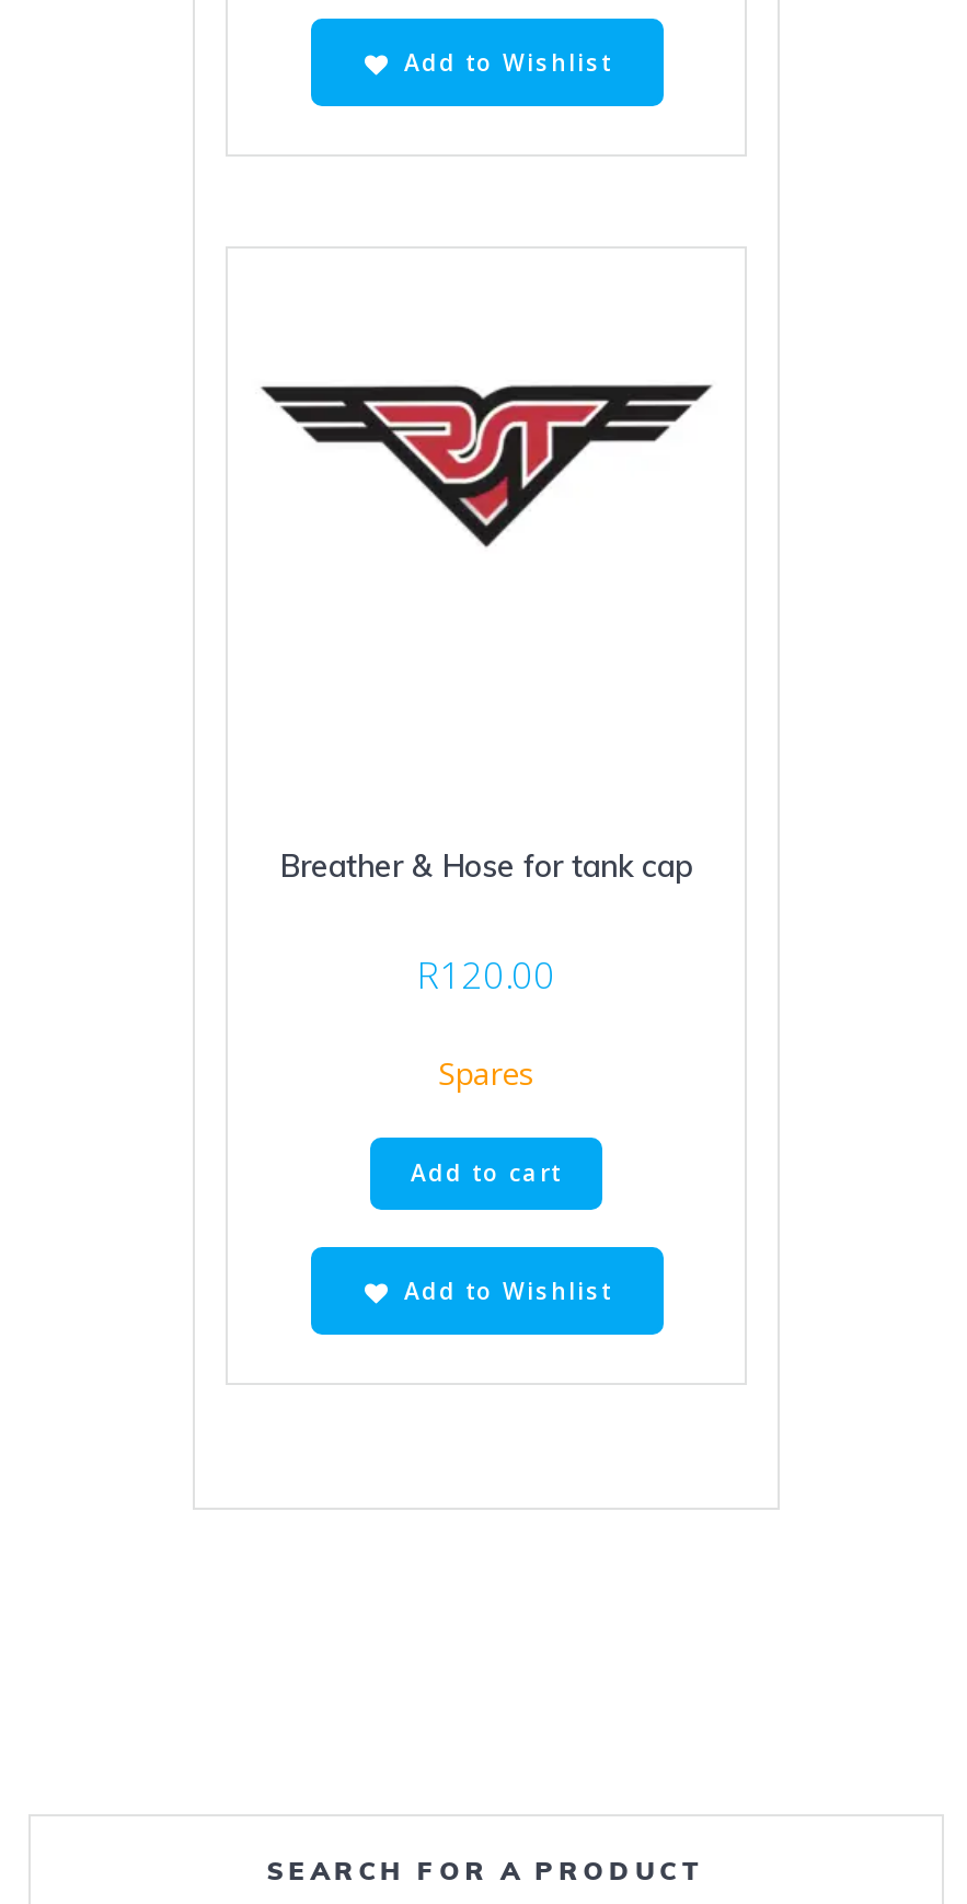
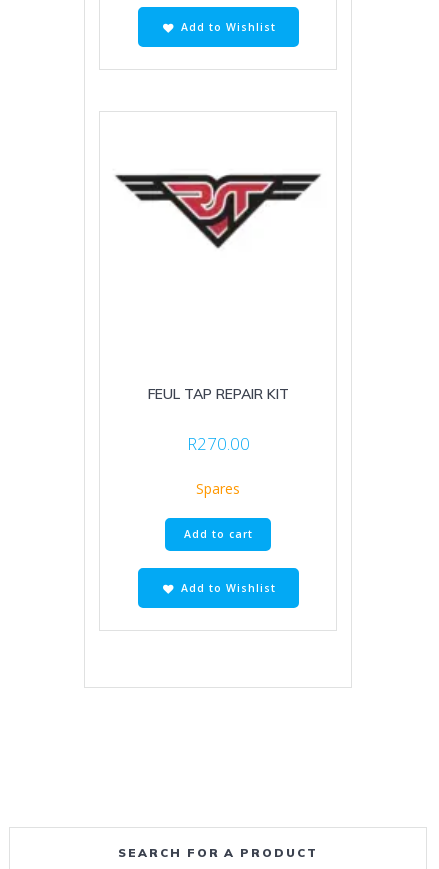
- Breather & Hose for tank cap
+ FEUL TAP REPAIR KIT

- R120.00
+ R270.00
